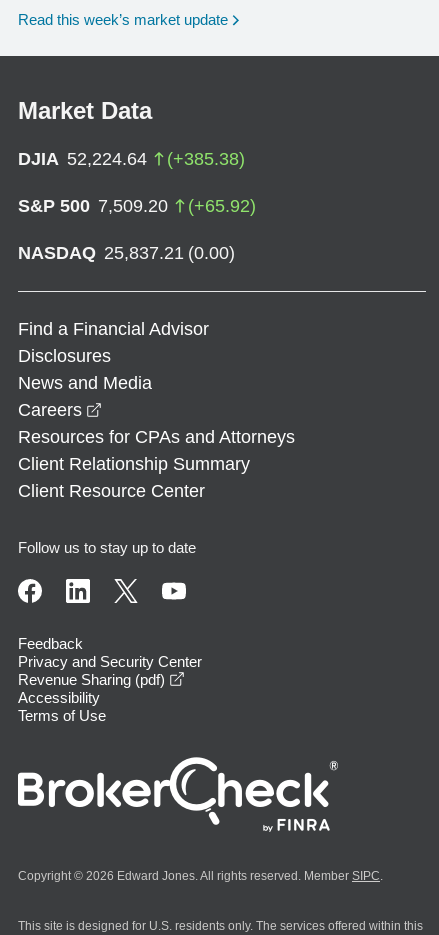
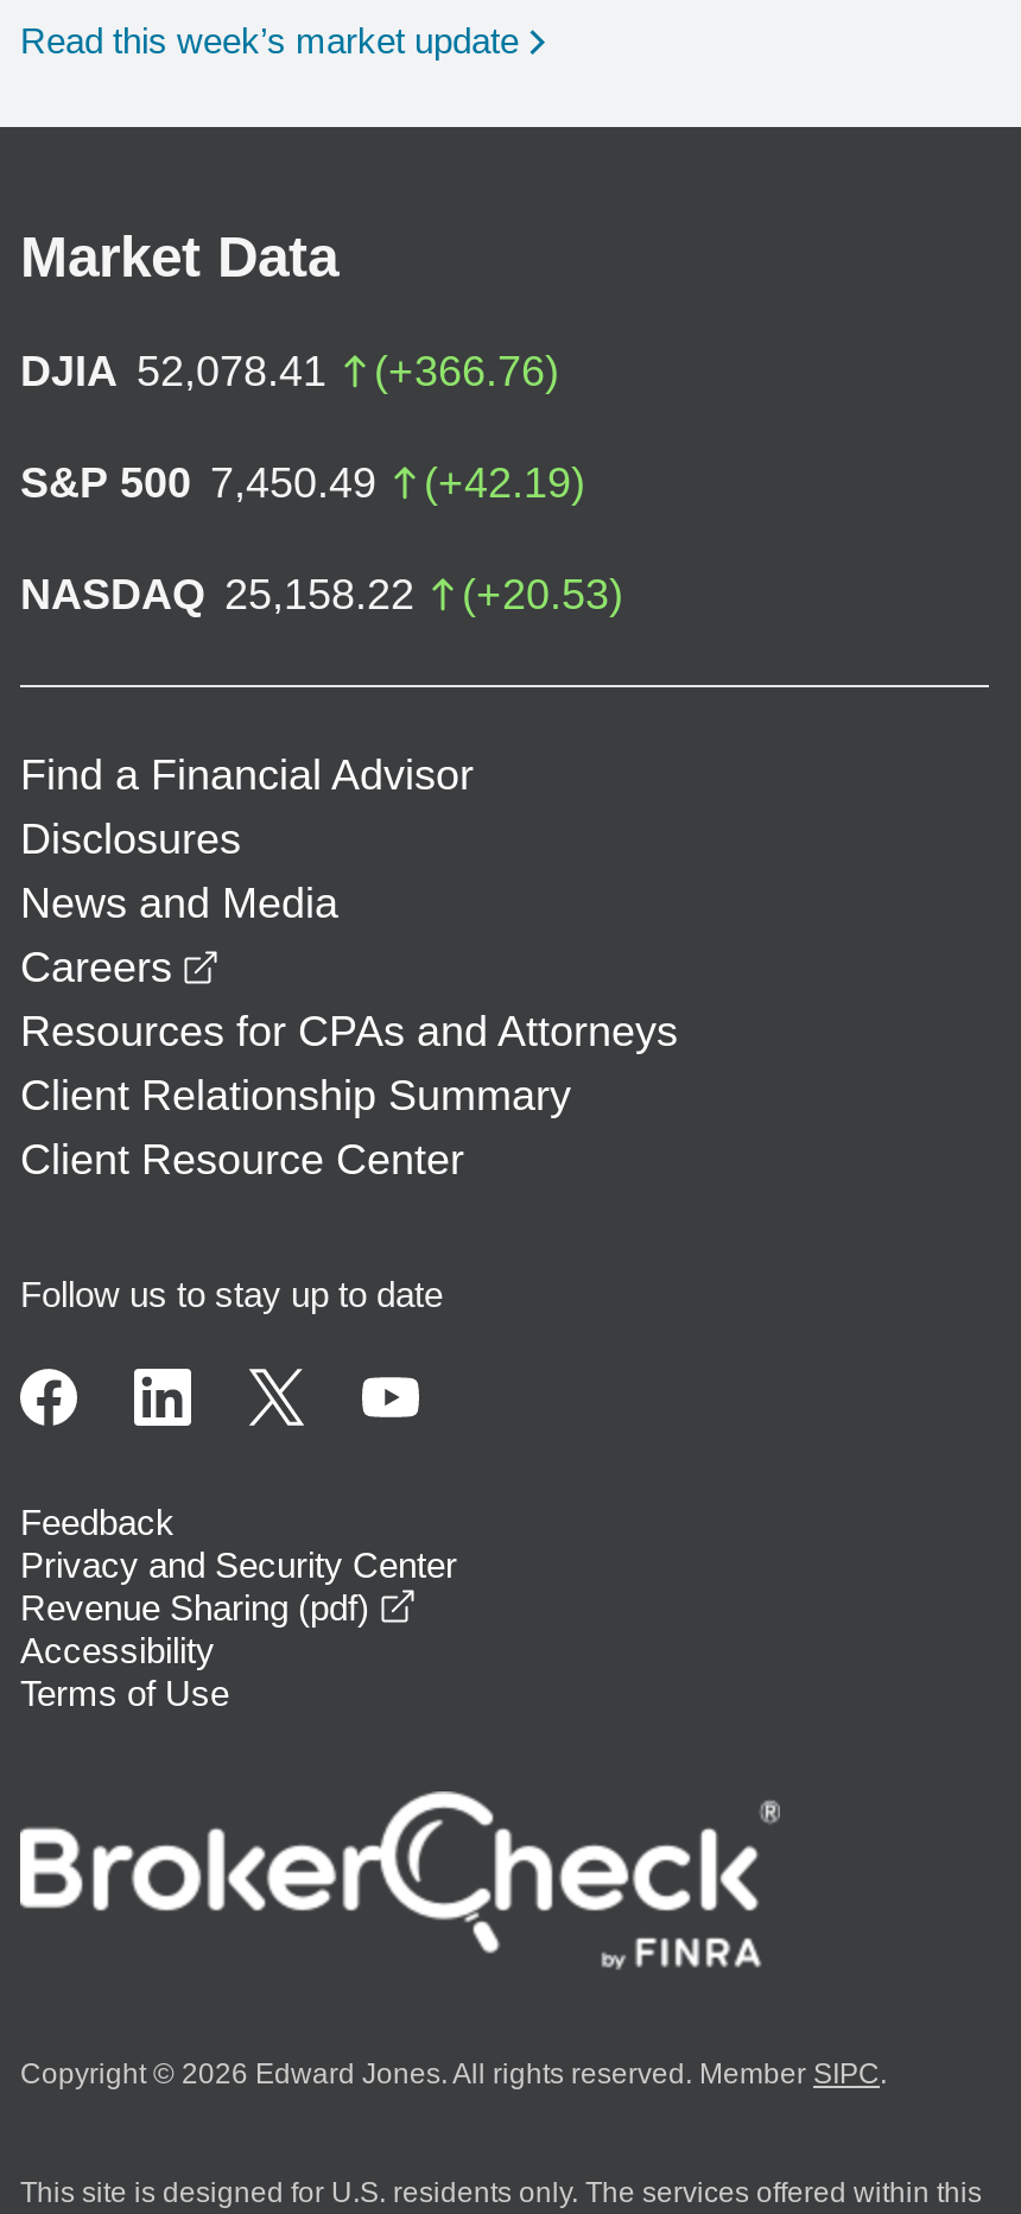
- DJIA 52,224.64
- (+385.38)
+ DJIA 52,078.41
+ (+366.76)

- S&P 500 7,509.20
- (+65.92)
+ S&P 500 7,450.49
+ (+42.19)

- NASDAQ 25,837.21 (0.00)
+ NASDAQ 25,158.22
+ (+20.53)
